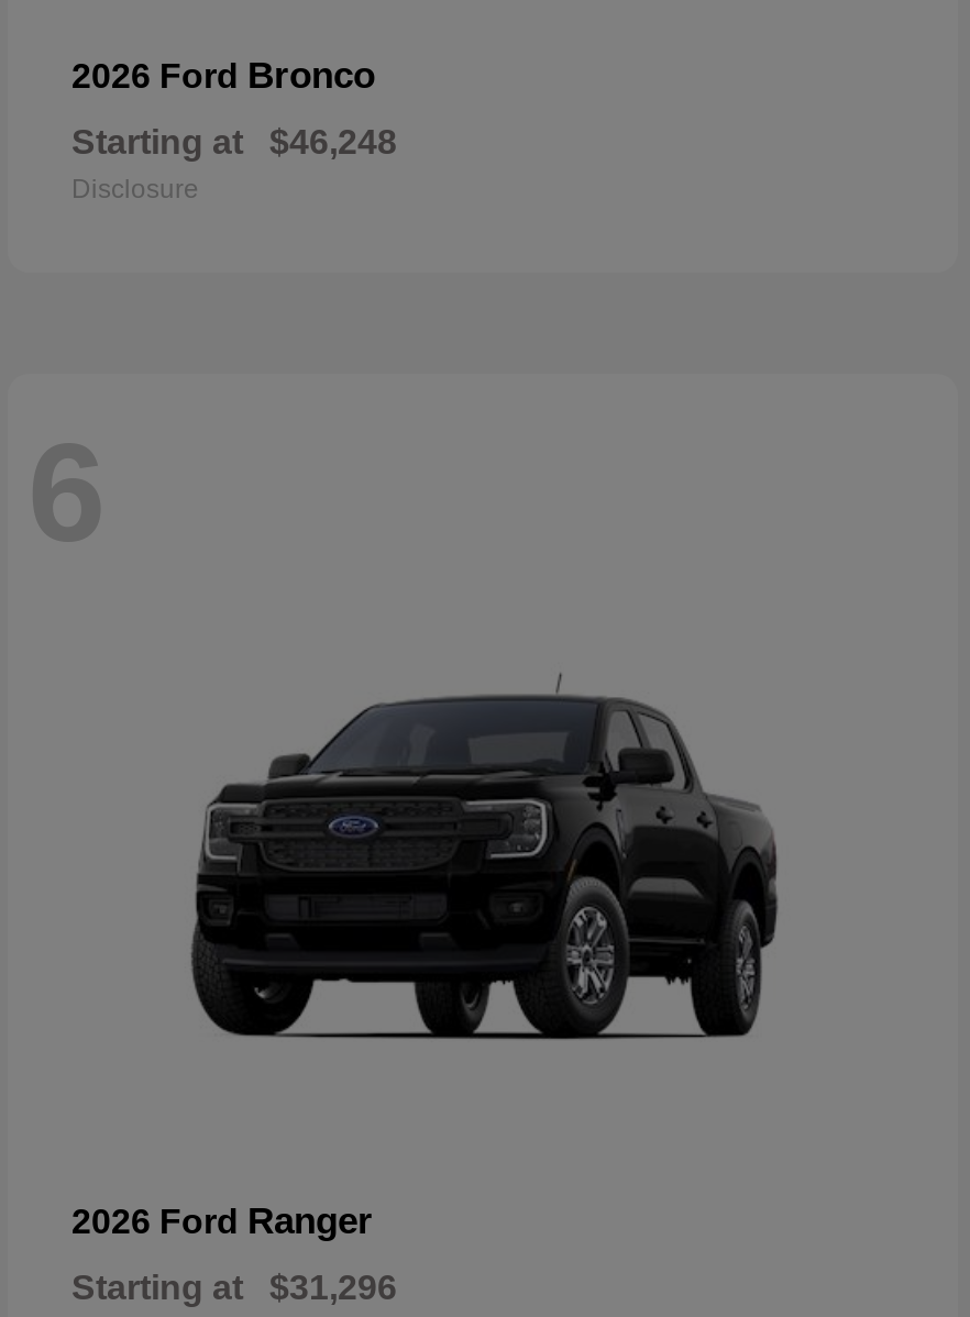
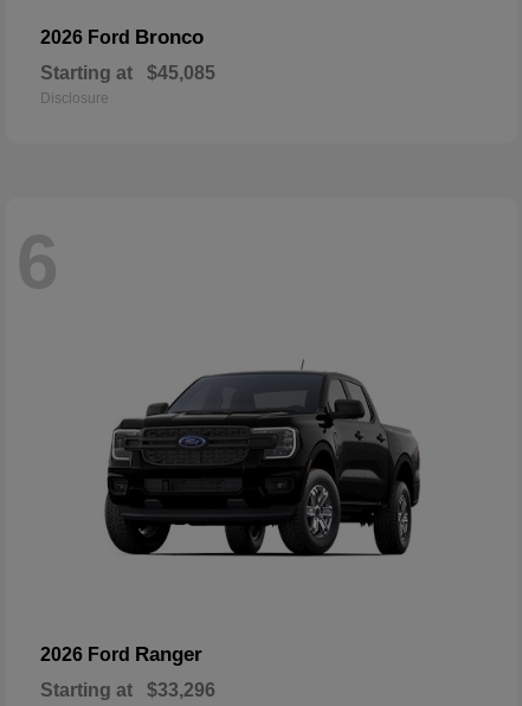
- Starting at $46,248
+ Starting at $45,085

- Starting at $31,296
+ Starting at $33,296
